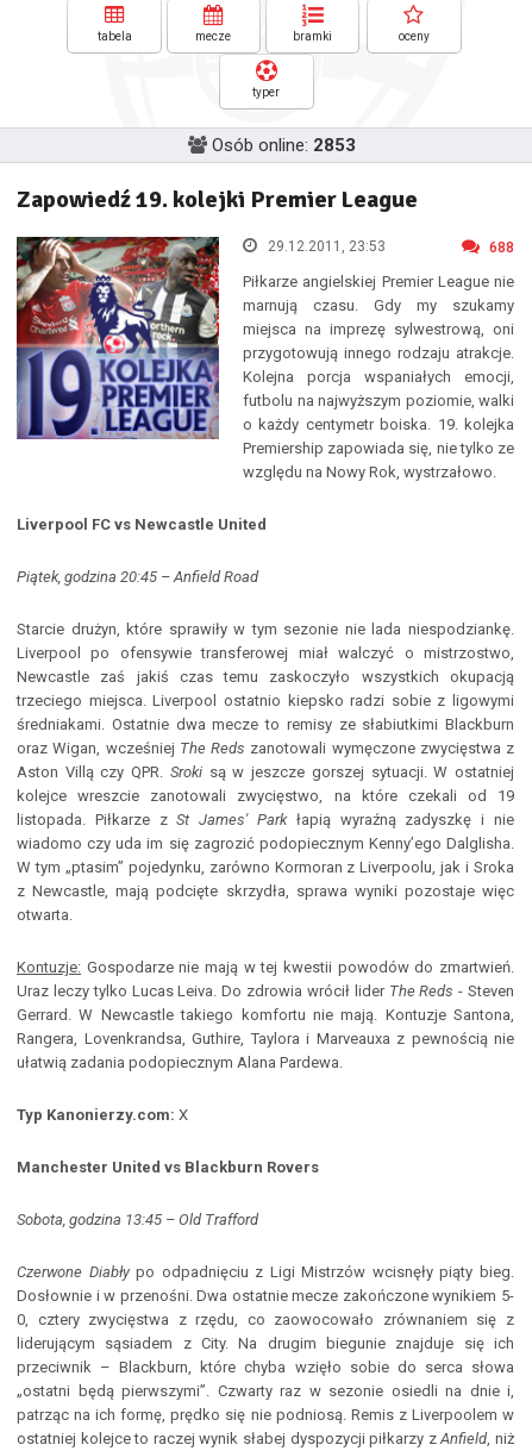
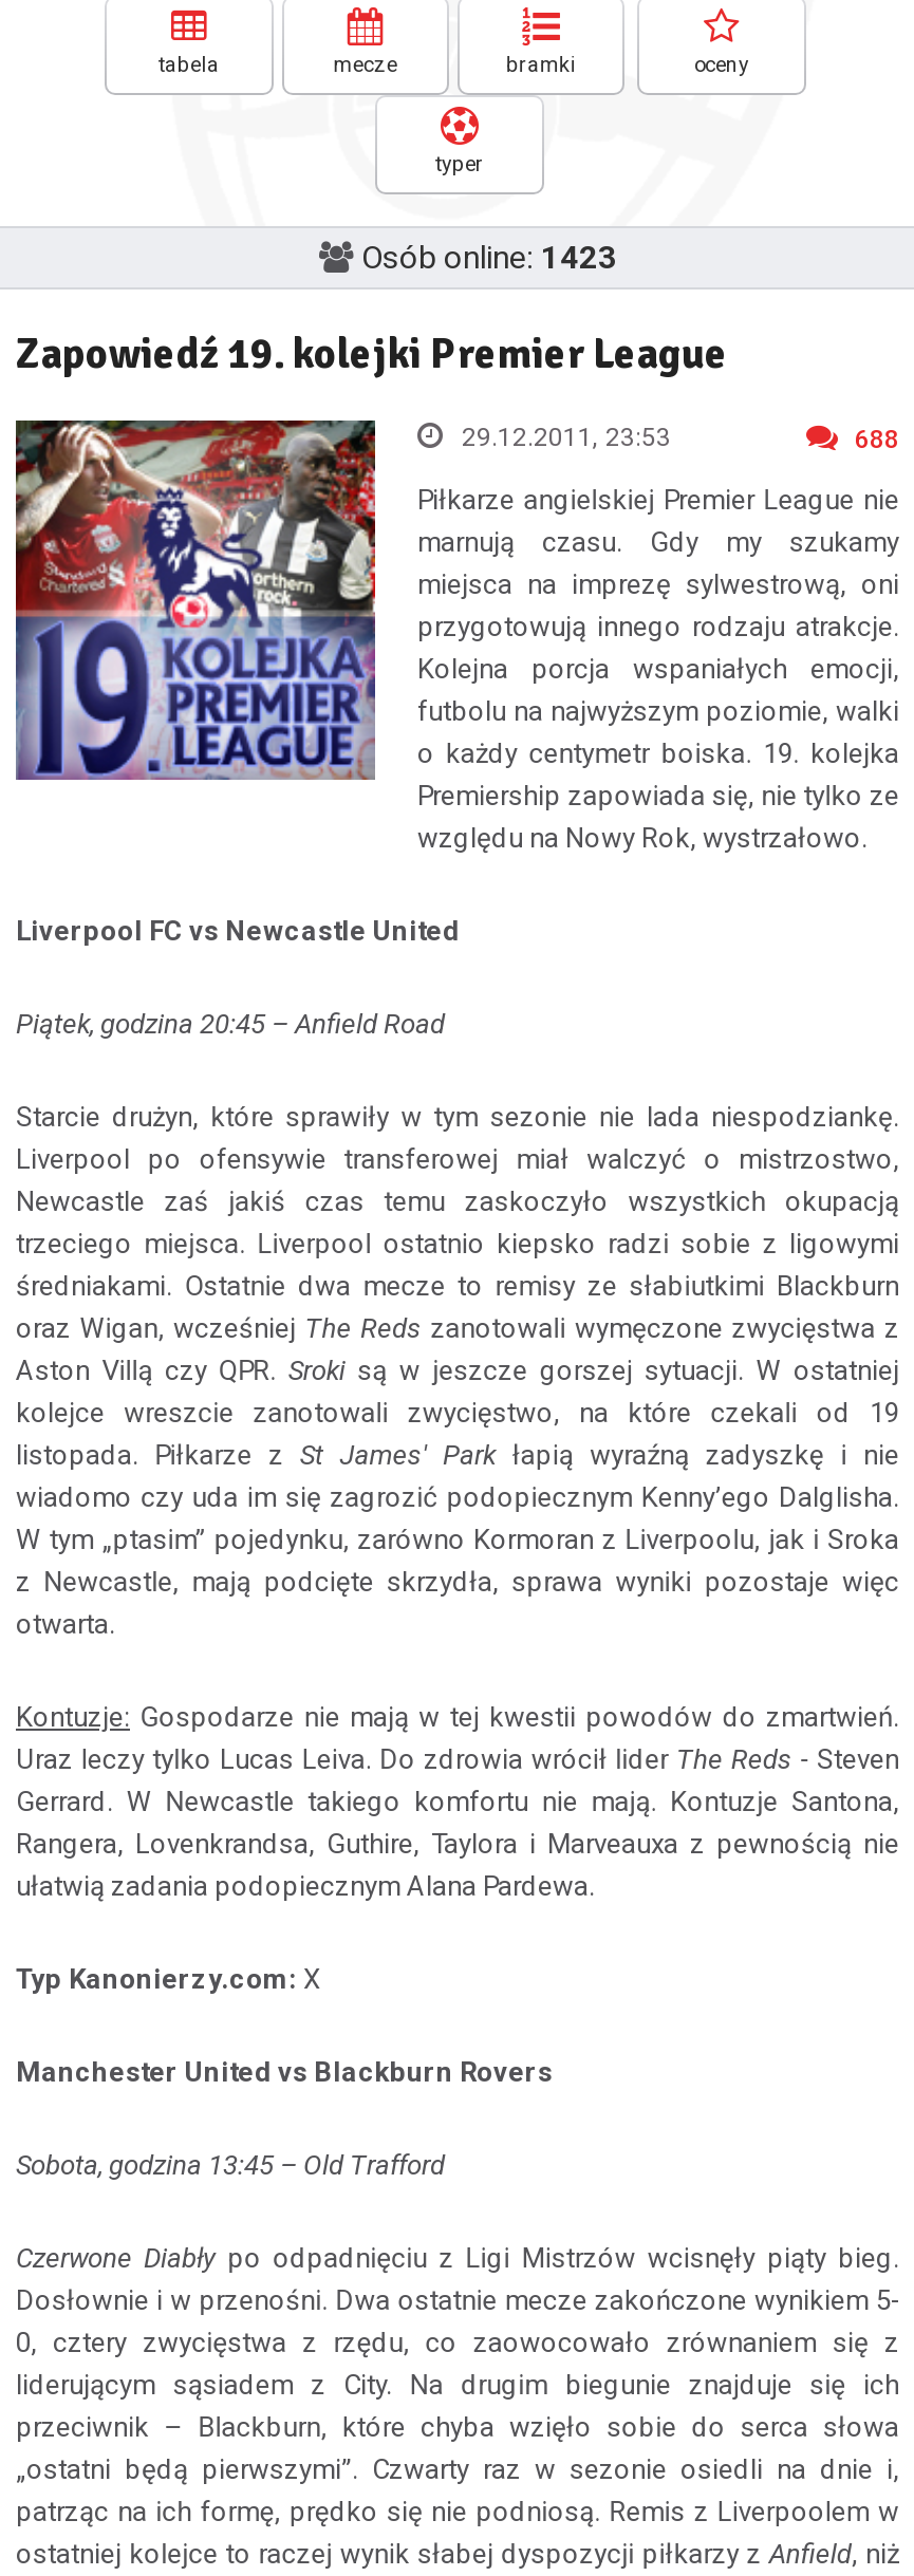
- Osób online: 2853
+ Osób online: 1423
